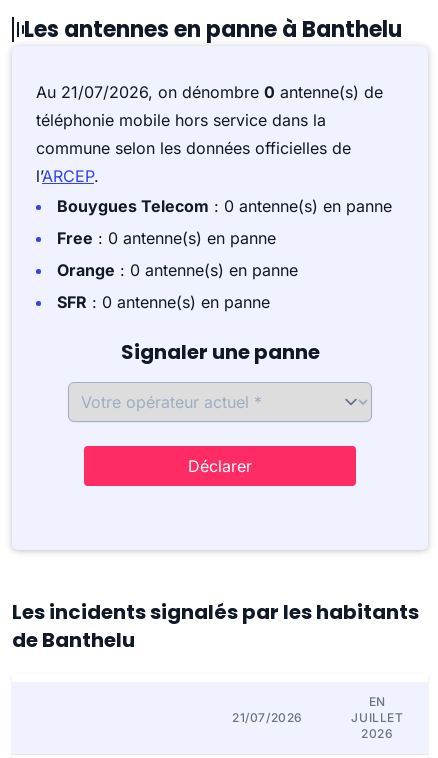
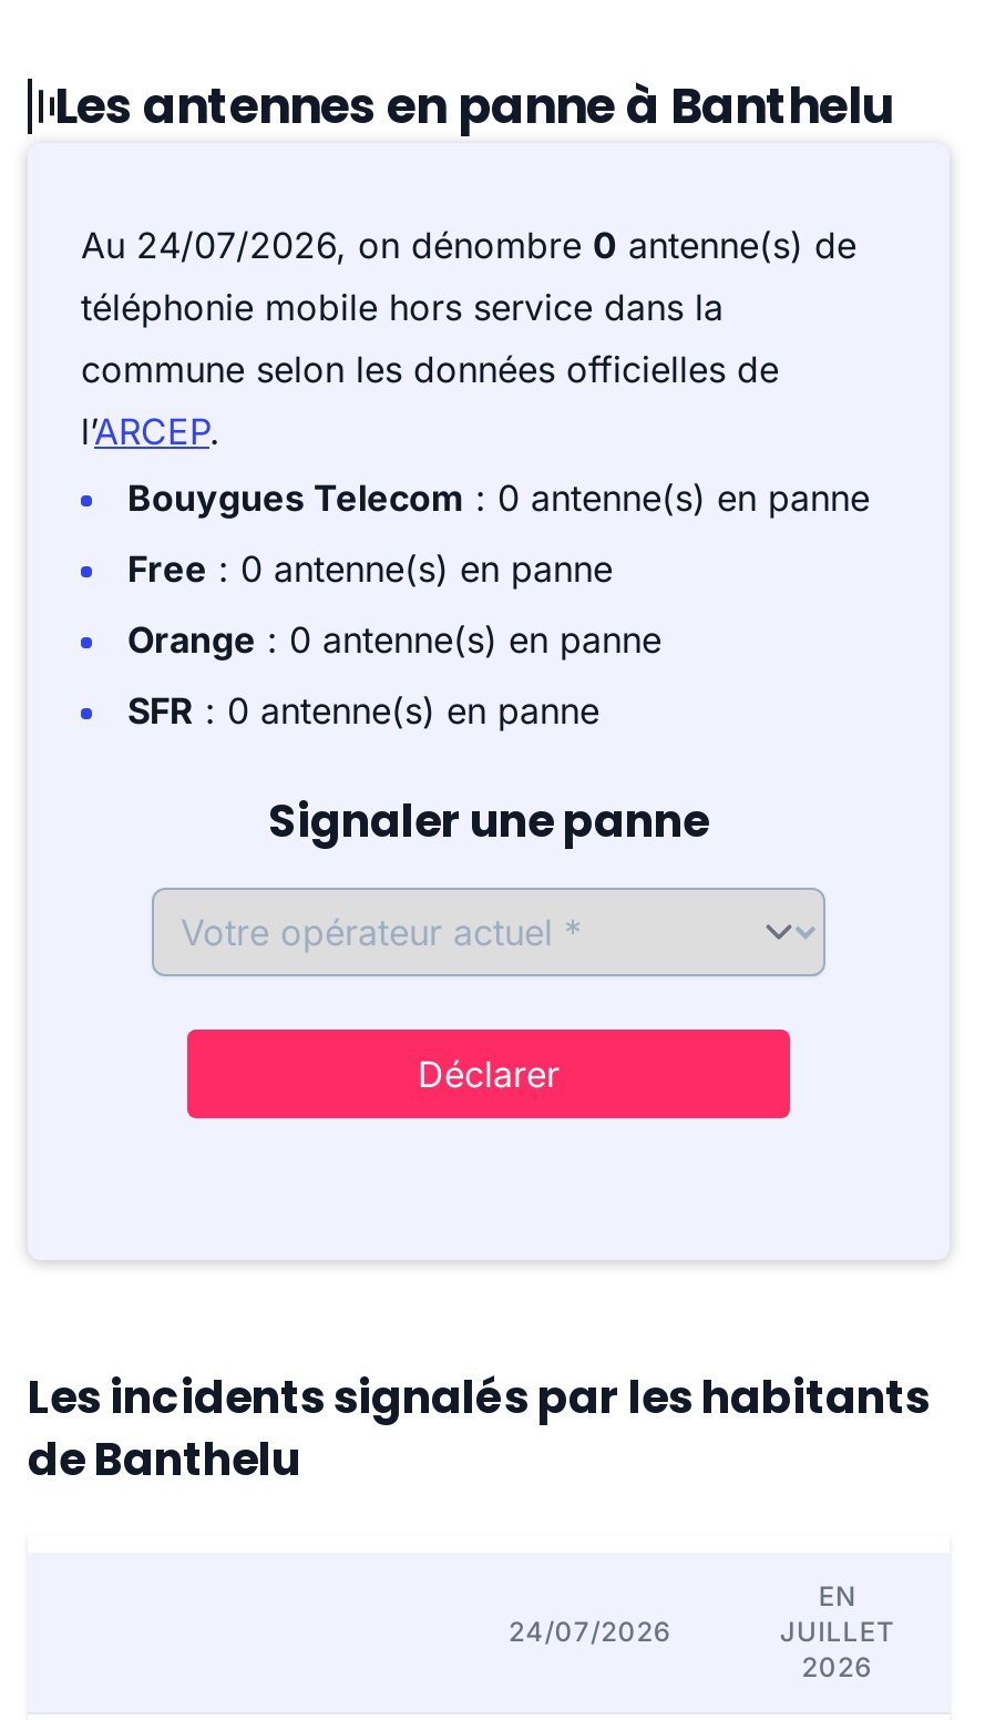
- Au 21/07/2026, on dénombre 0 antenne(s) de
+ Au 24/07/2026, on dénombre 0 antenne(s) de

- 21/07/2026
+ 24/07/2026
